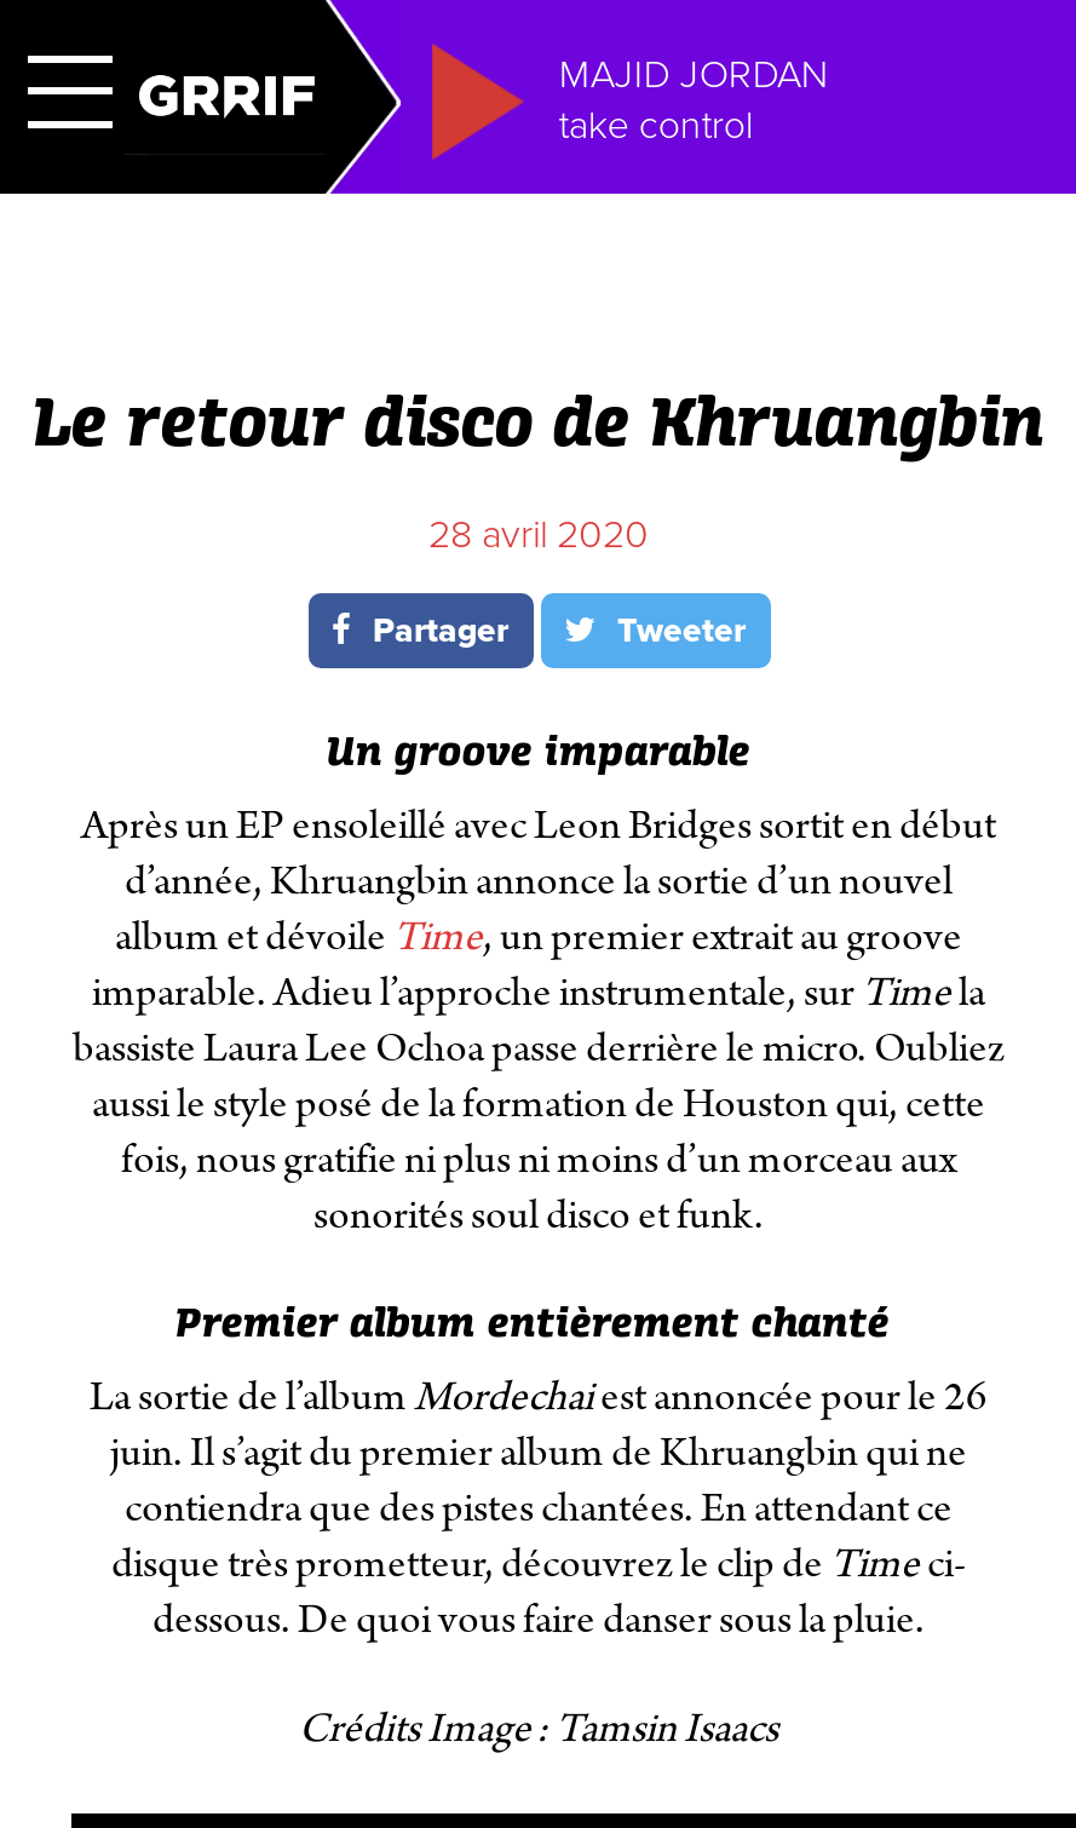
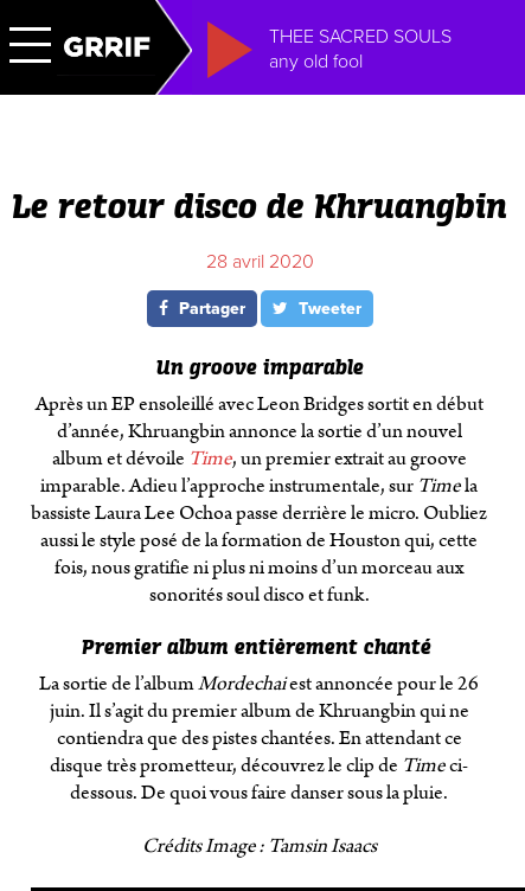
- MAJID JORDAN
- take control
+ THEE SACRED SOULS
+ any old fool
